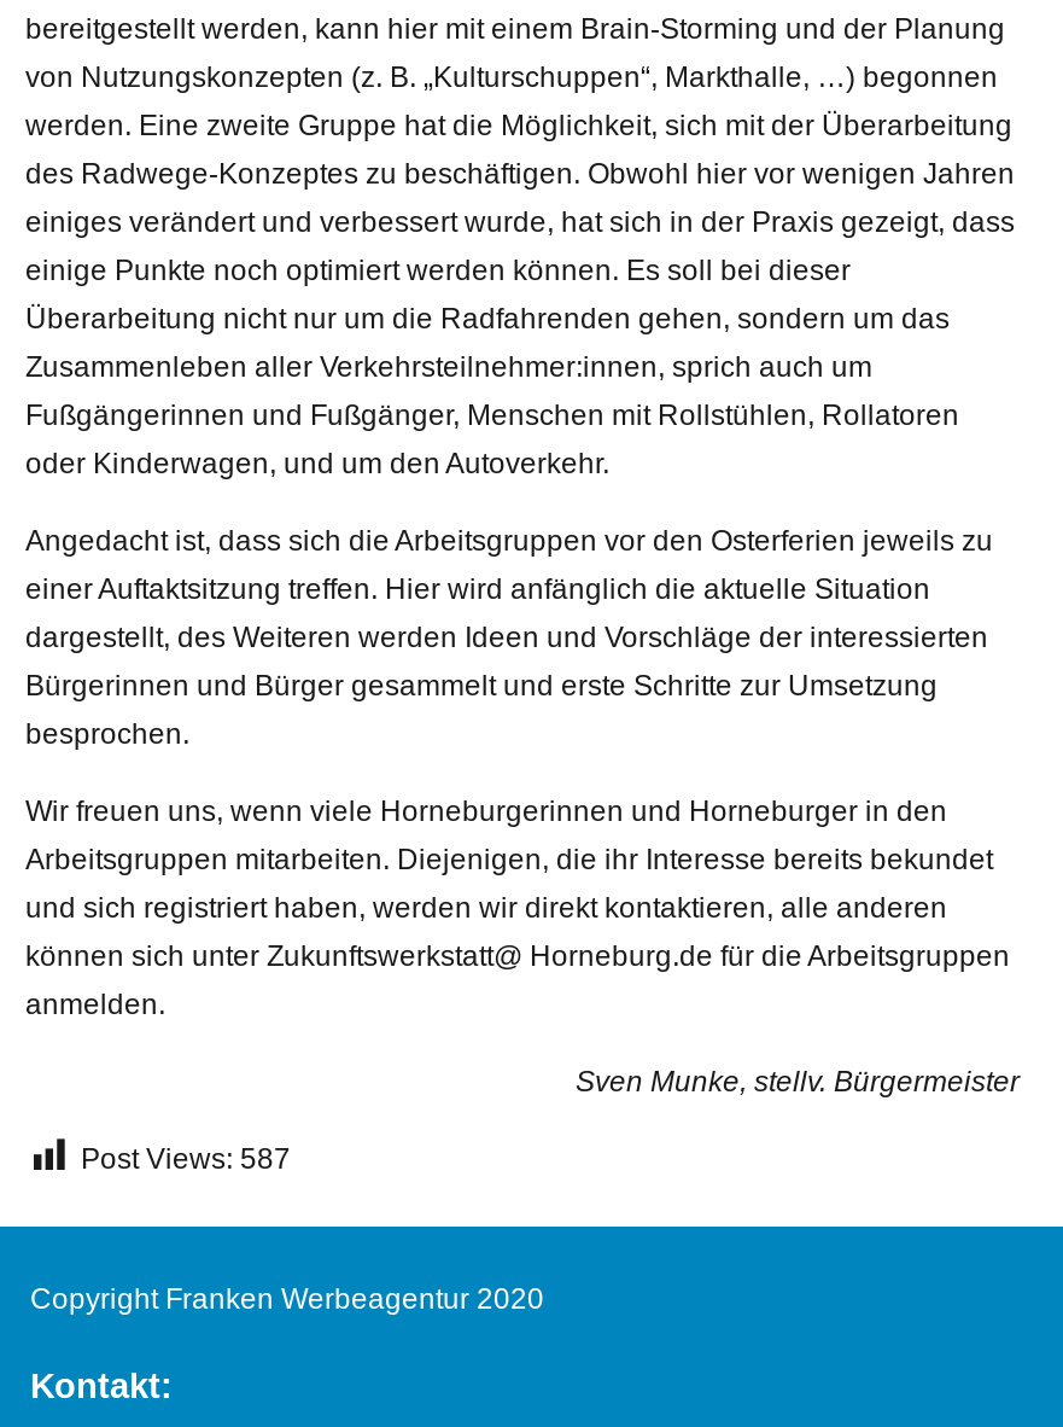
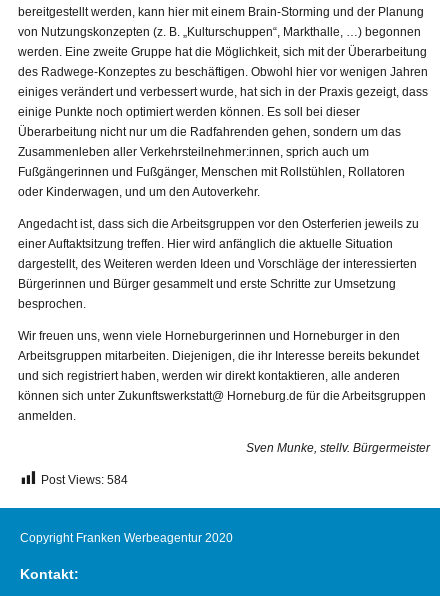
- Post Views: 587
+ Post Views: 584
